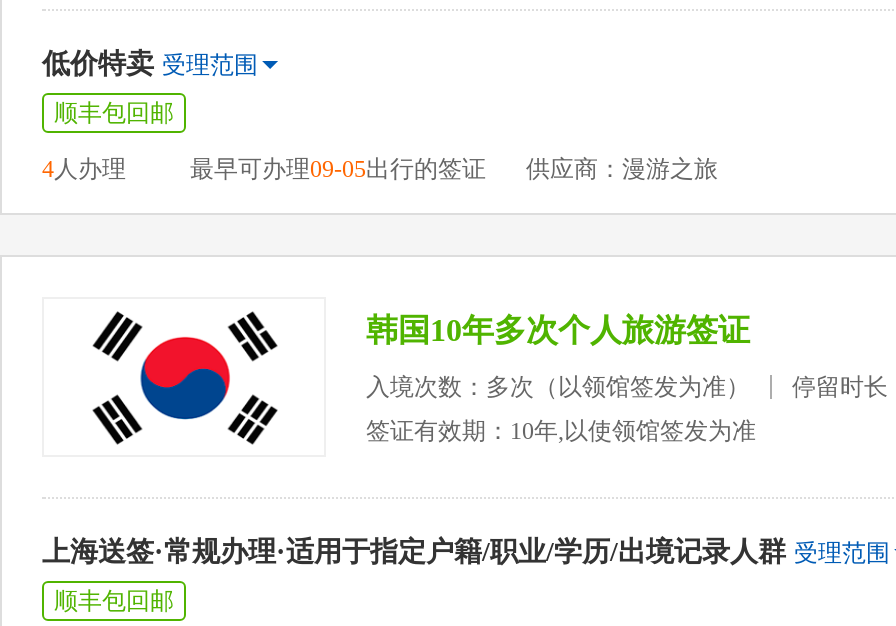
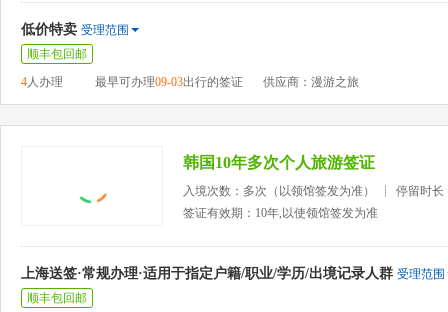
- 最早可办理09-05出行的签证
+ 最早可办理09-03出行的签证

- [image]
